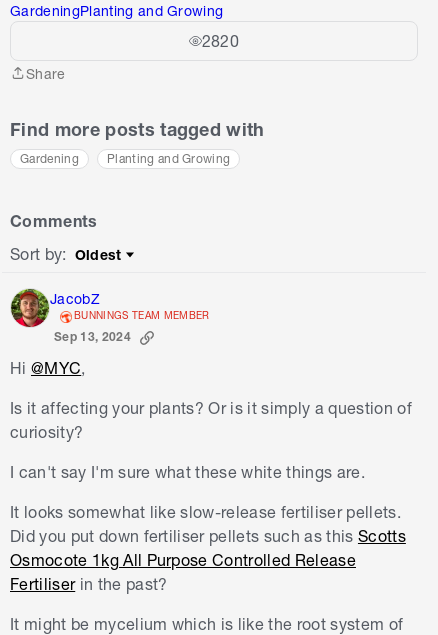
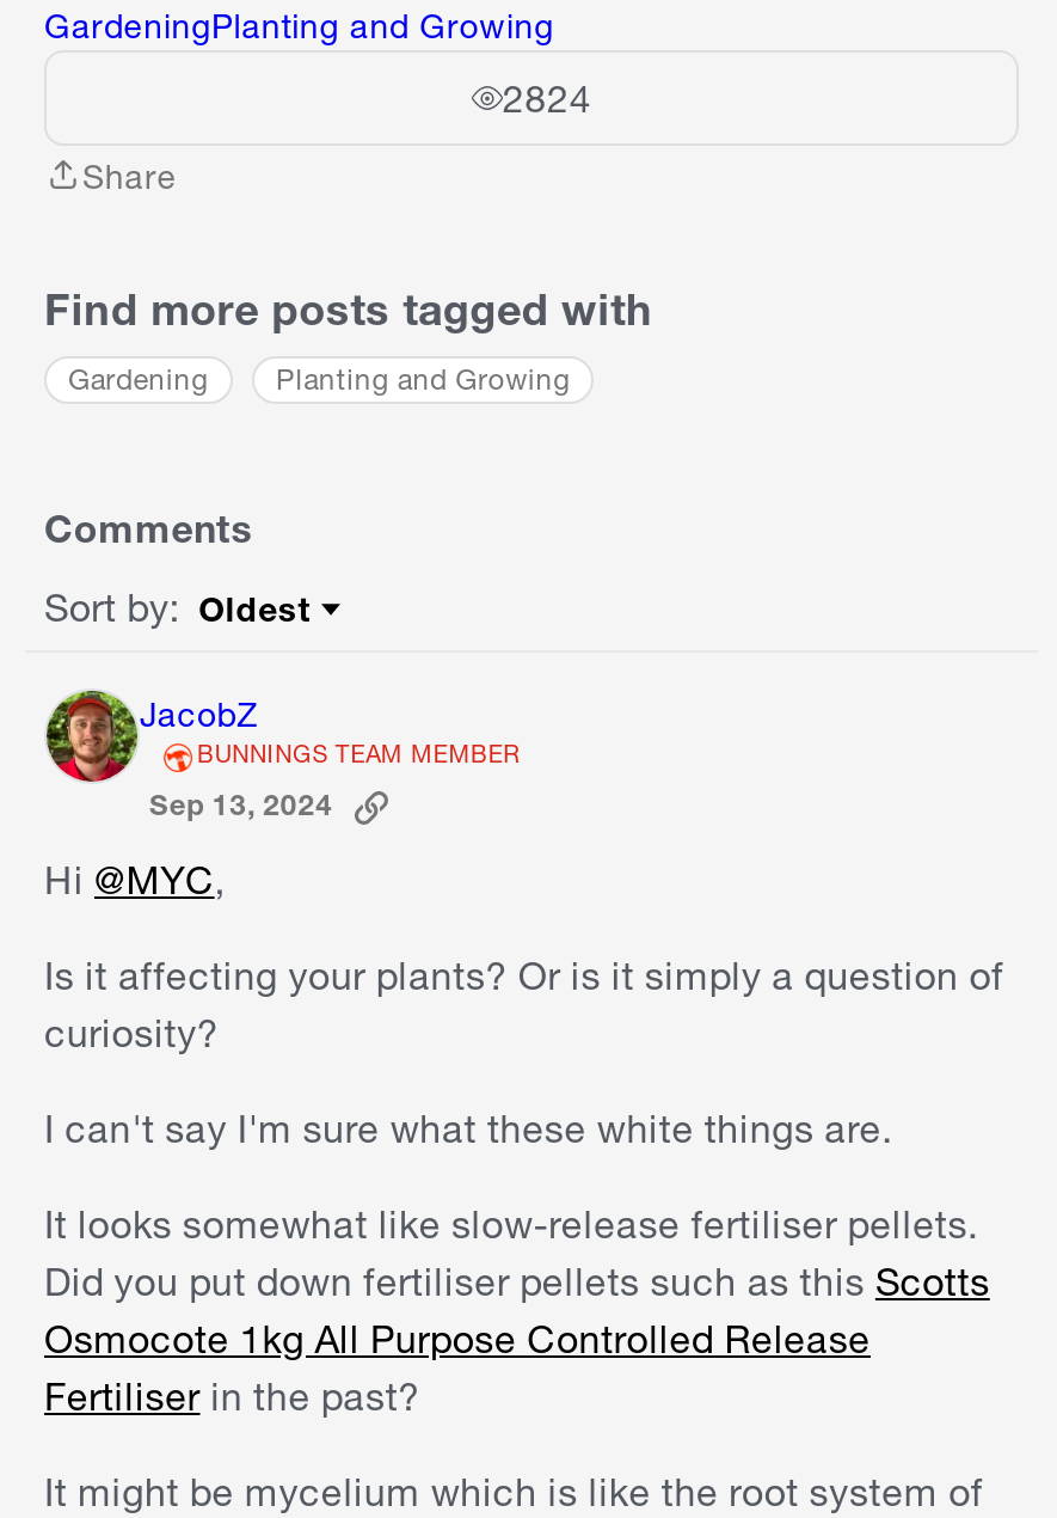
- 2820
+ 2824
